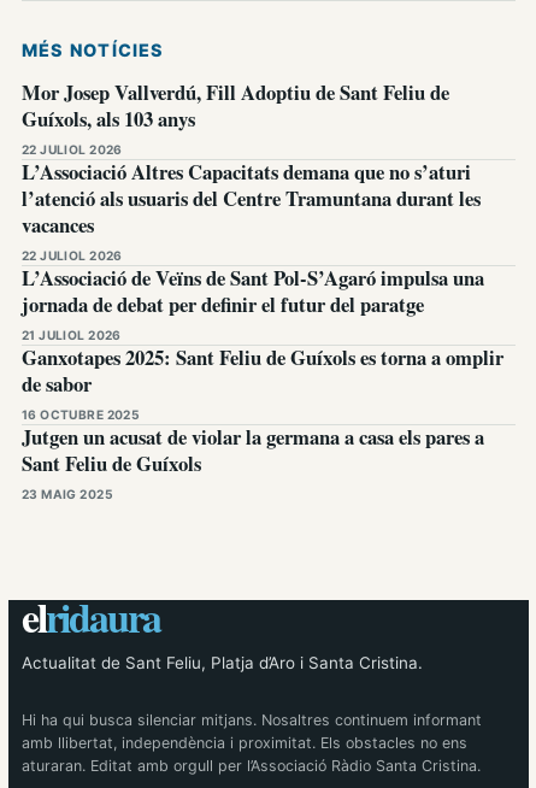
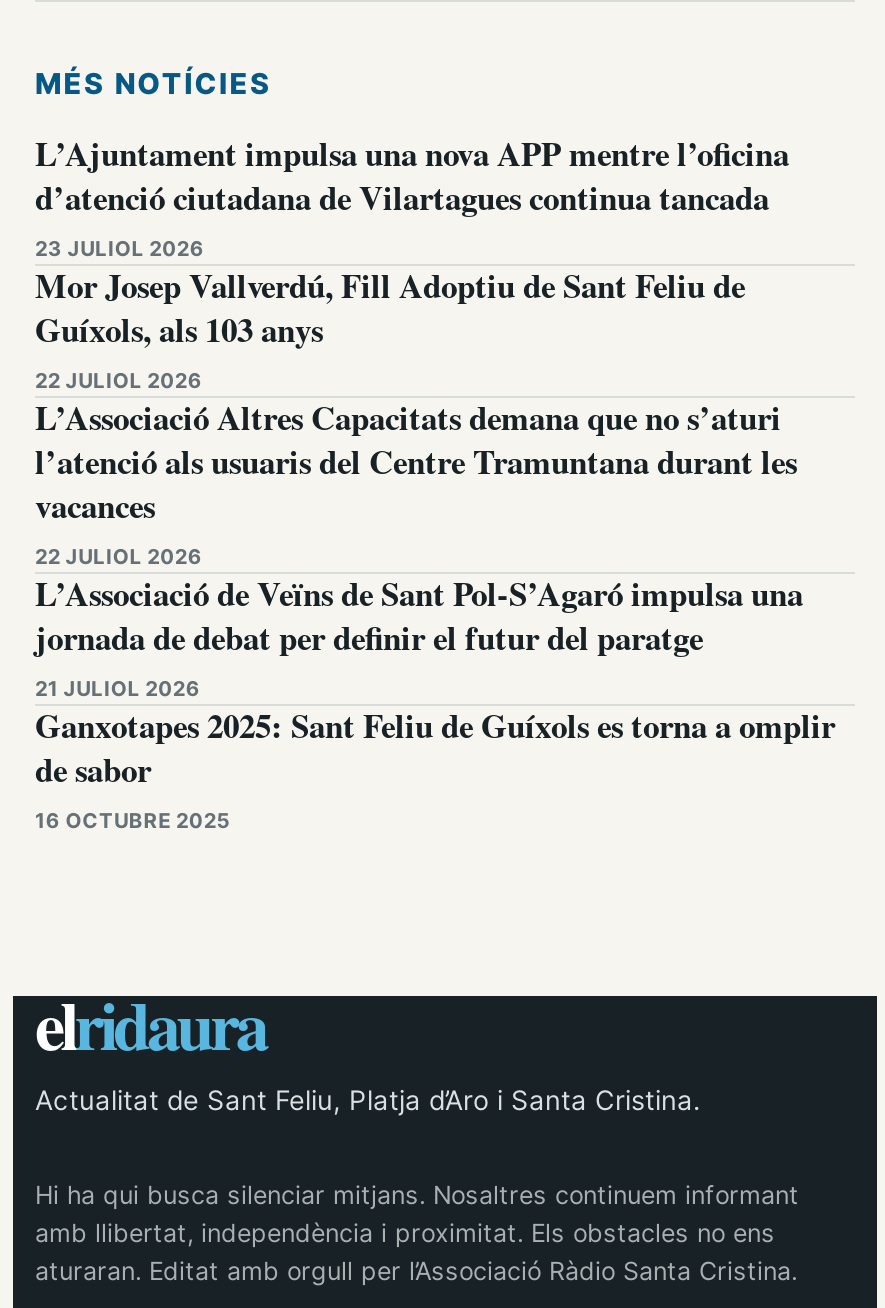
+ L’Ajuntament impulsa una nova APP mentre l’oficina
+ d’atenció ciutadana de Vilartagues continua tancada
+ 23 JULIOL 2026

moved down: Mor Josep Vallverdú, Fill Adoptiu de Sant Feliu de | 22 JULIOL 2026 | L’Associació Altres Capacitats demana que no s’aturi | ... | de sabor | 16 OCTUBRE 2025

- Jutgen un acusat de violar la germana a casa els pares a
- Sant Feliu de Guíxols
- 23 MAIG 2025
